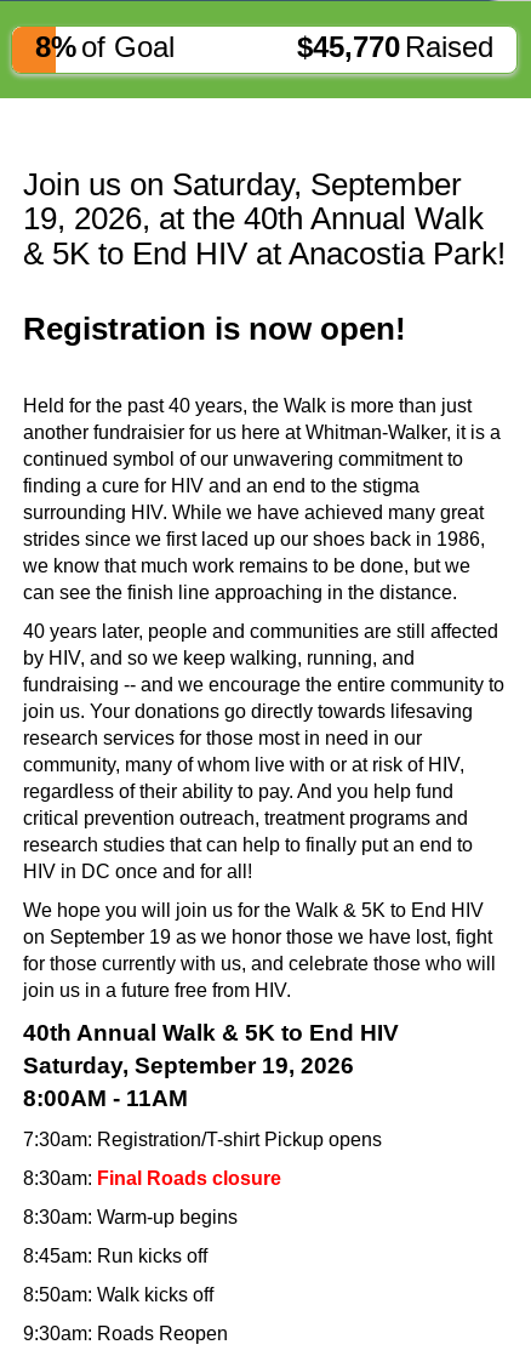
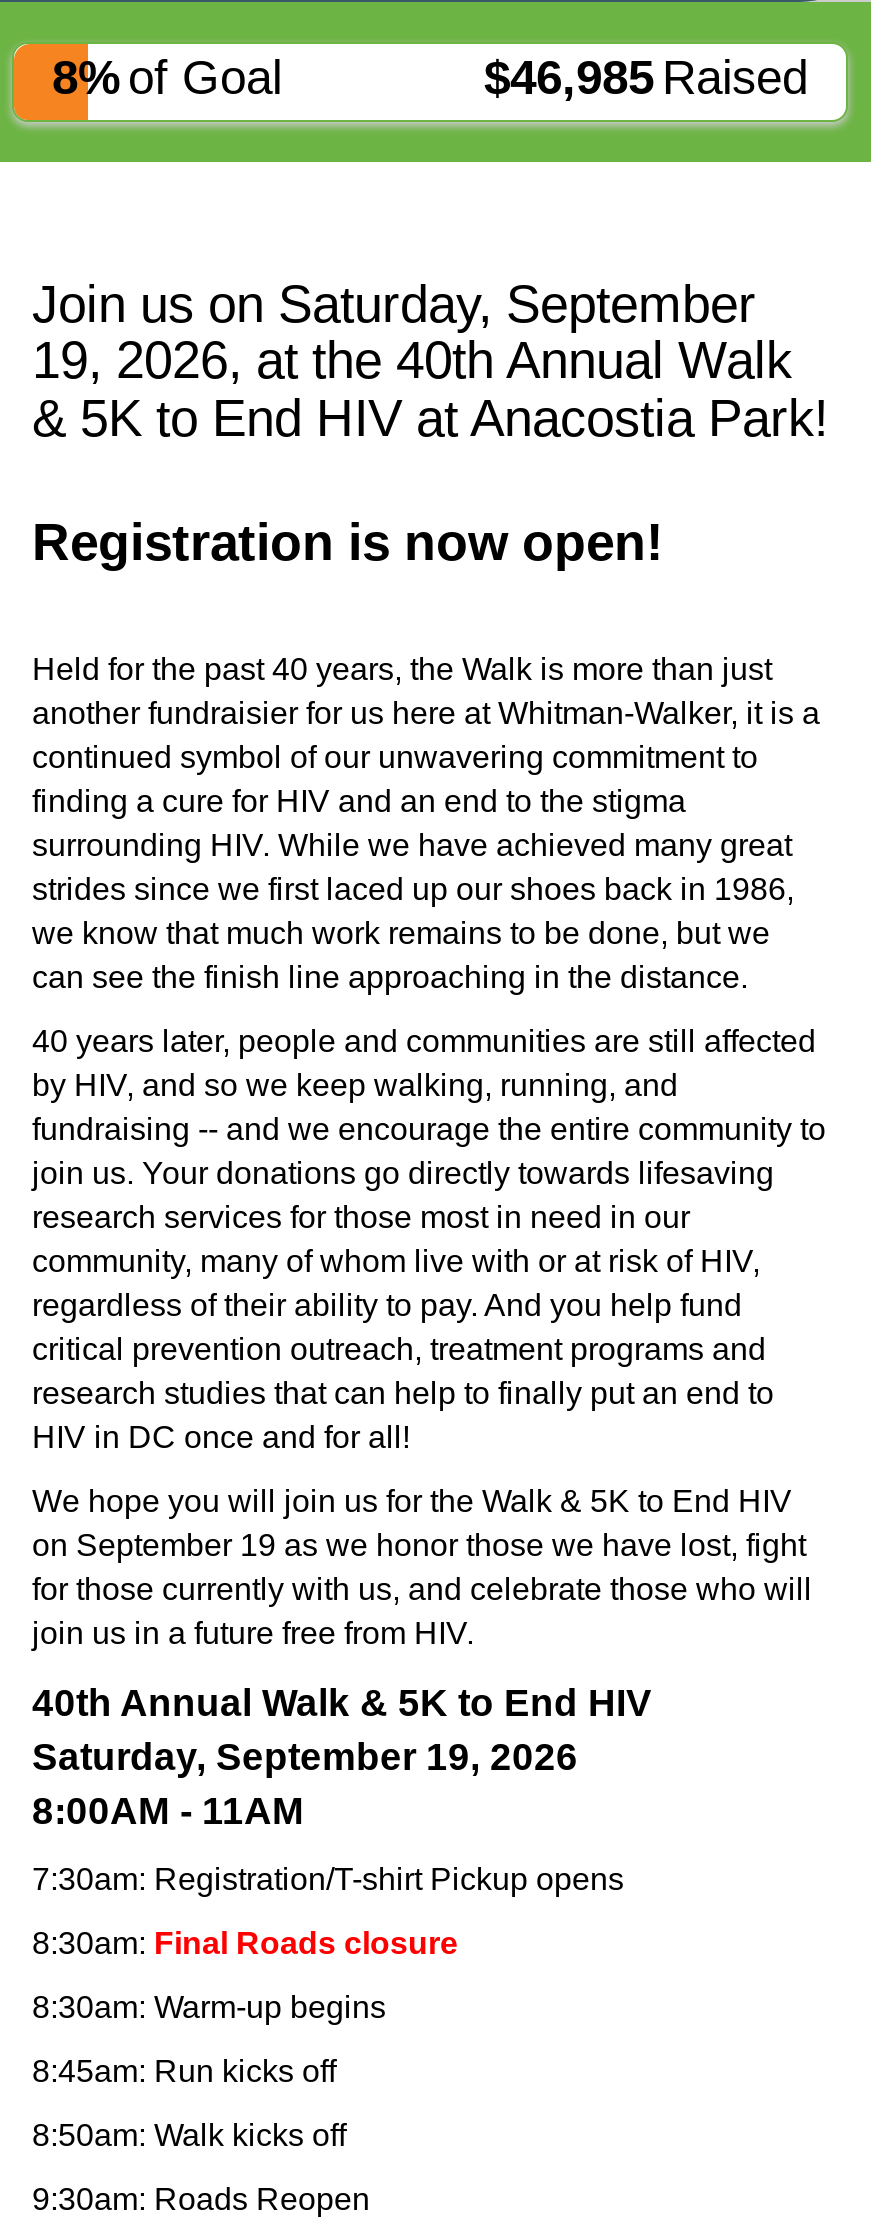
- $45,770 Raised
+ $46,985 Raised
